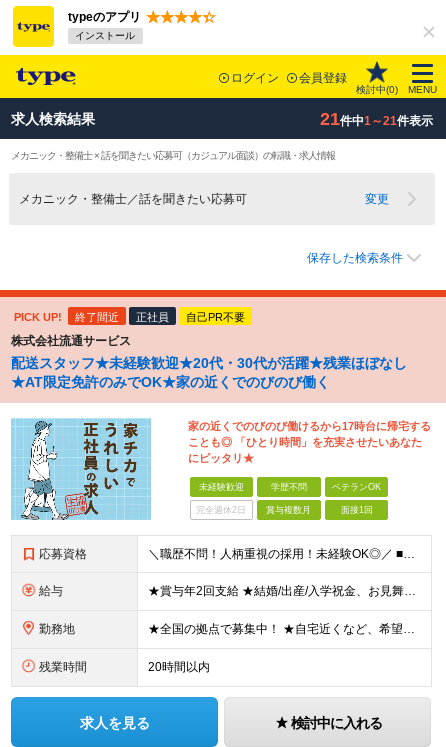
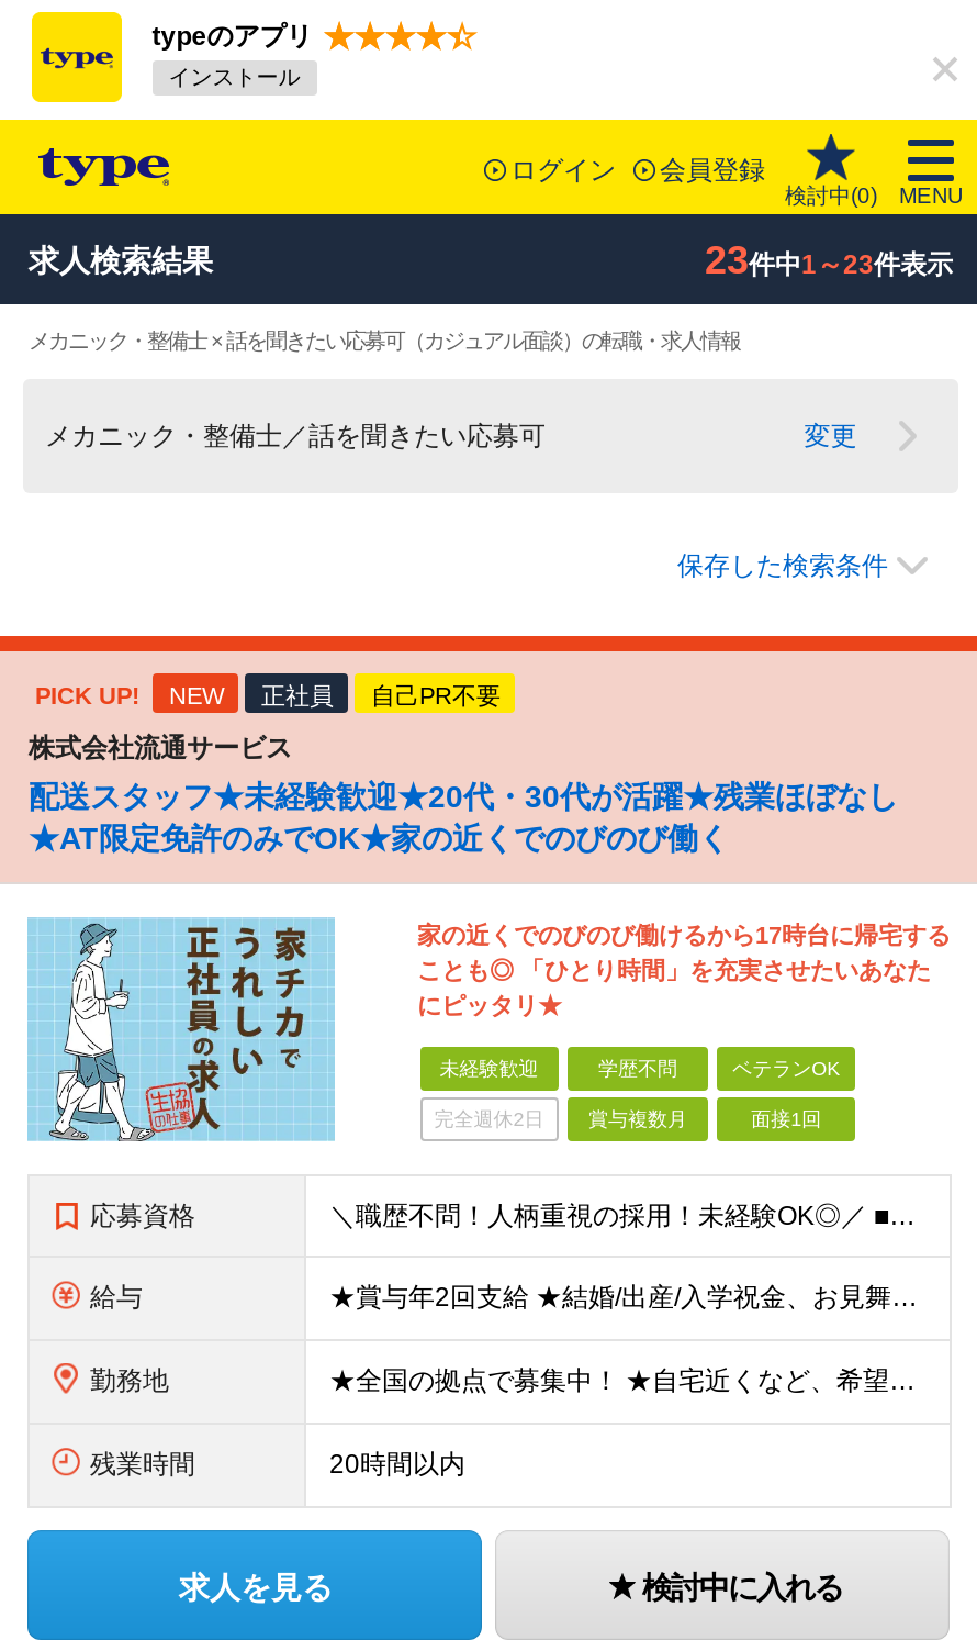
- 21件中1～21件表示
+ 23件中1～23件表示

- 終了間近
+ NEW
